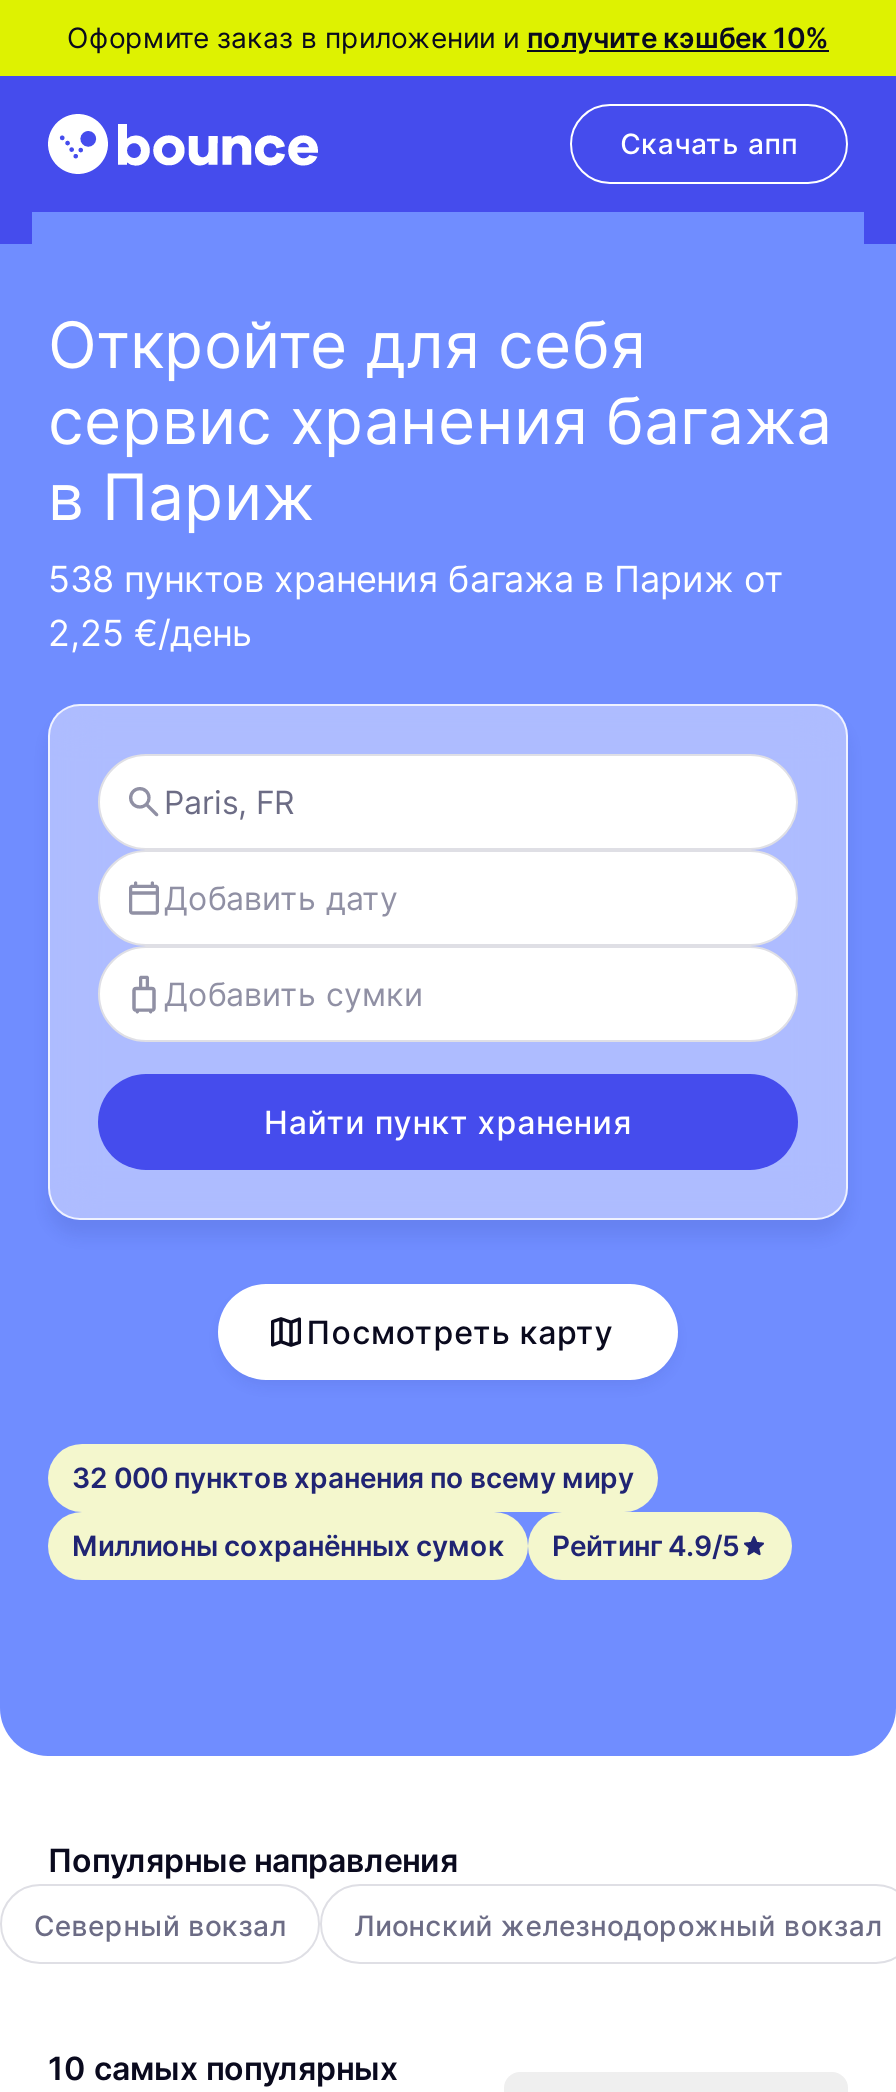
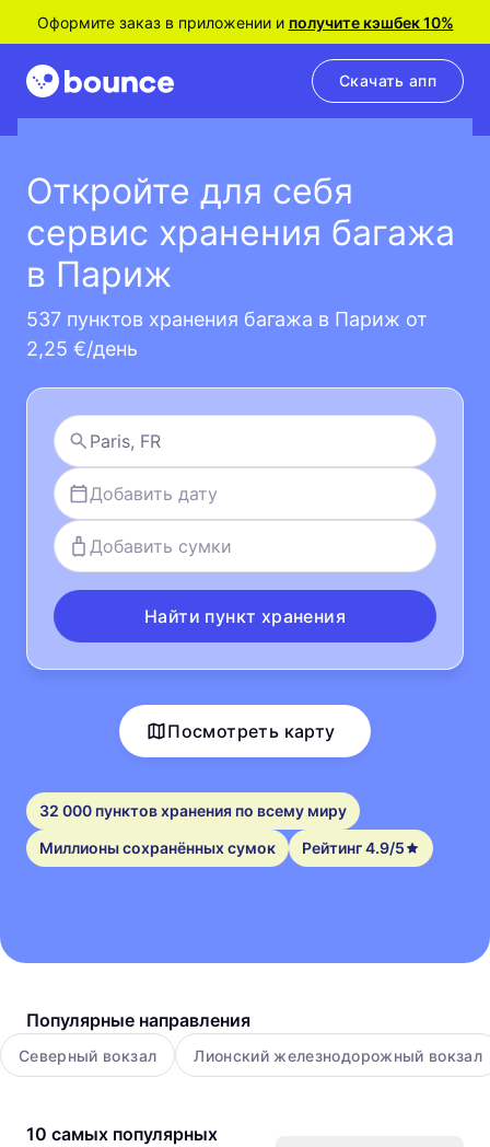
- 538 пунктов хранения багажа в Париж от
+ 537 пунктов хранения багажа в Париж от
